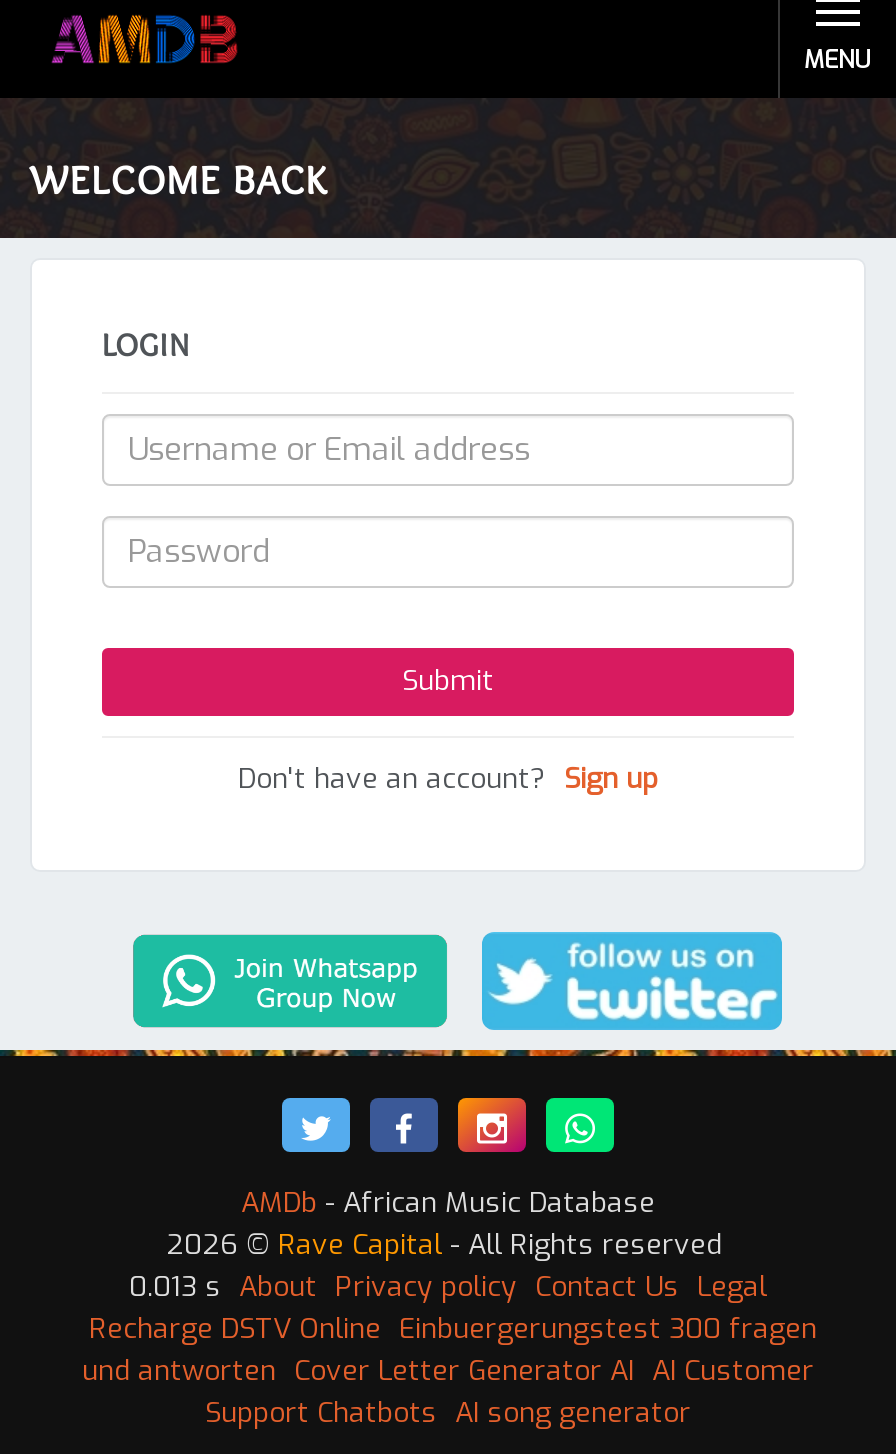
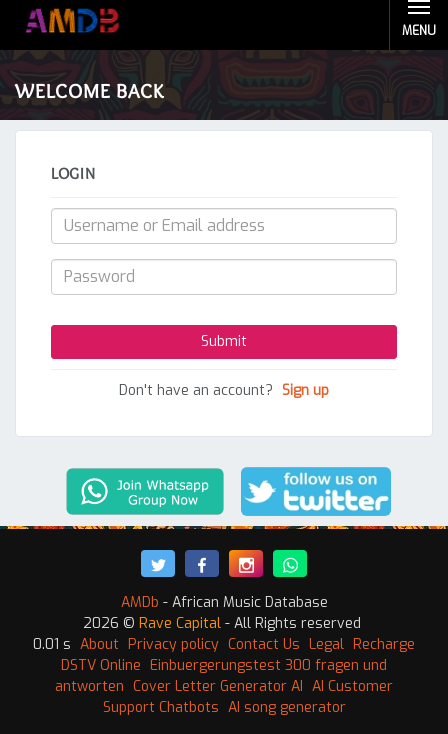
- 0.013 s About Privacy policy Contact Us Legal
- Recharge DSTV Online Einbuergerungstest 300 fragen
- und antworten Cover Letter Generator AI AI Customer
+ 0.01 s About Privacy policy Contact Us Legal Recharge
+ DSTV Online Einbuergerungstest 300 fragen und
+ antworten Cover Letter Generator AI AI Customer
